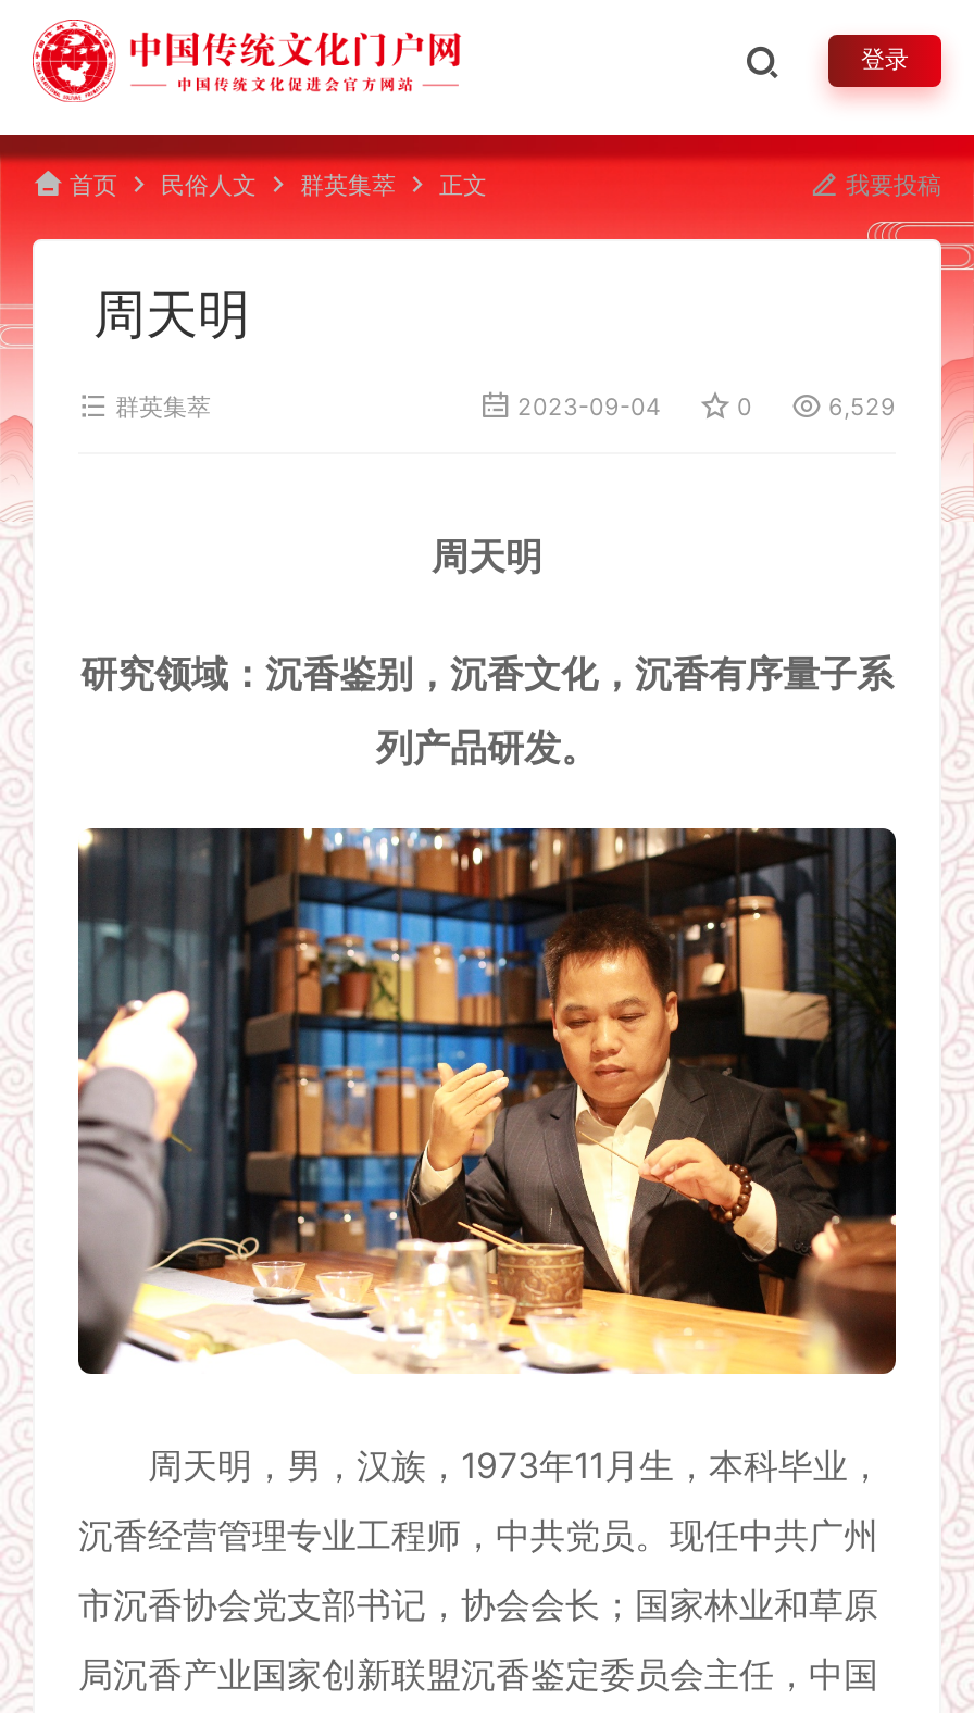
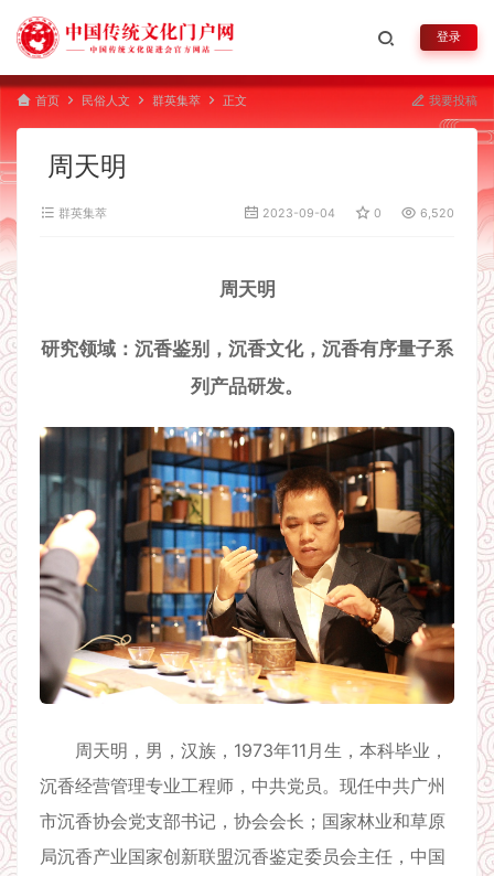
- 6,529
+ 6,520
